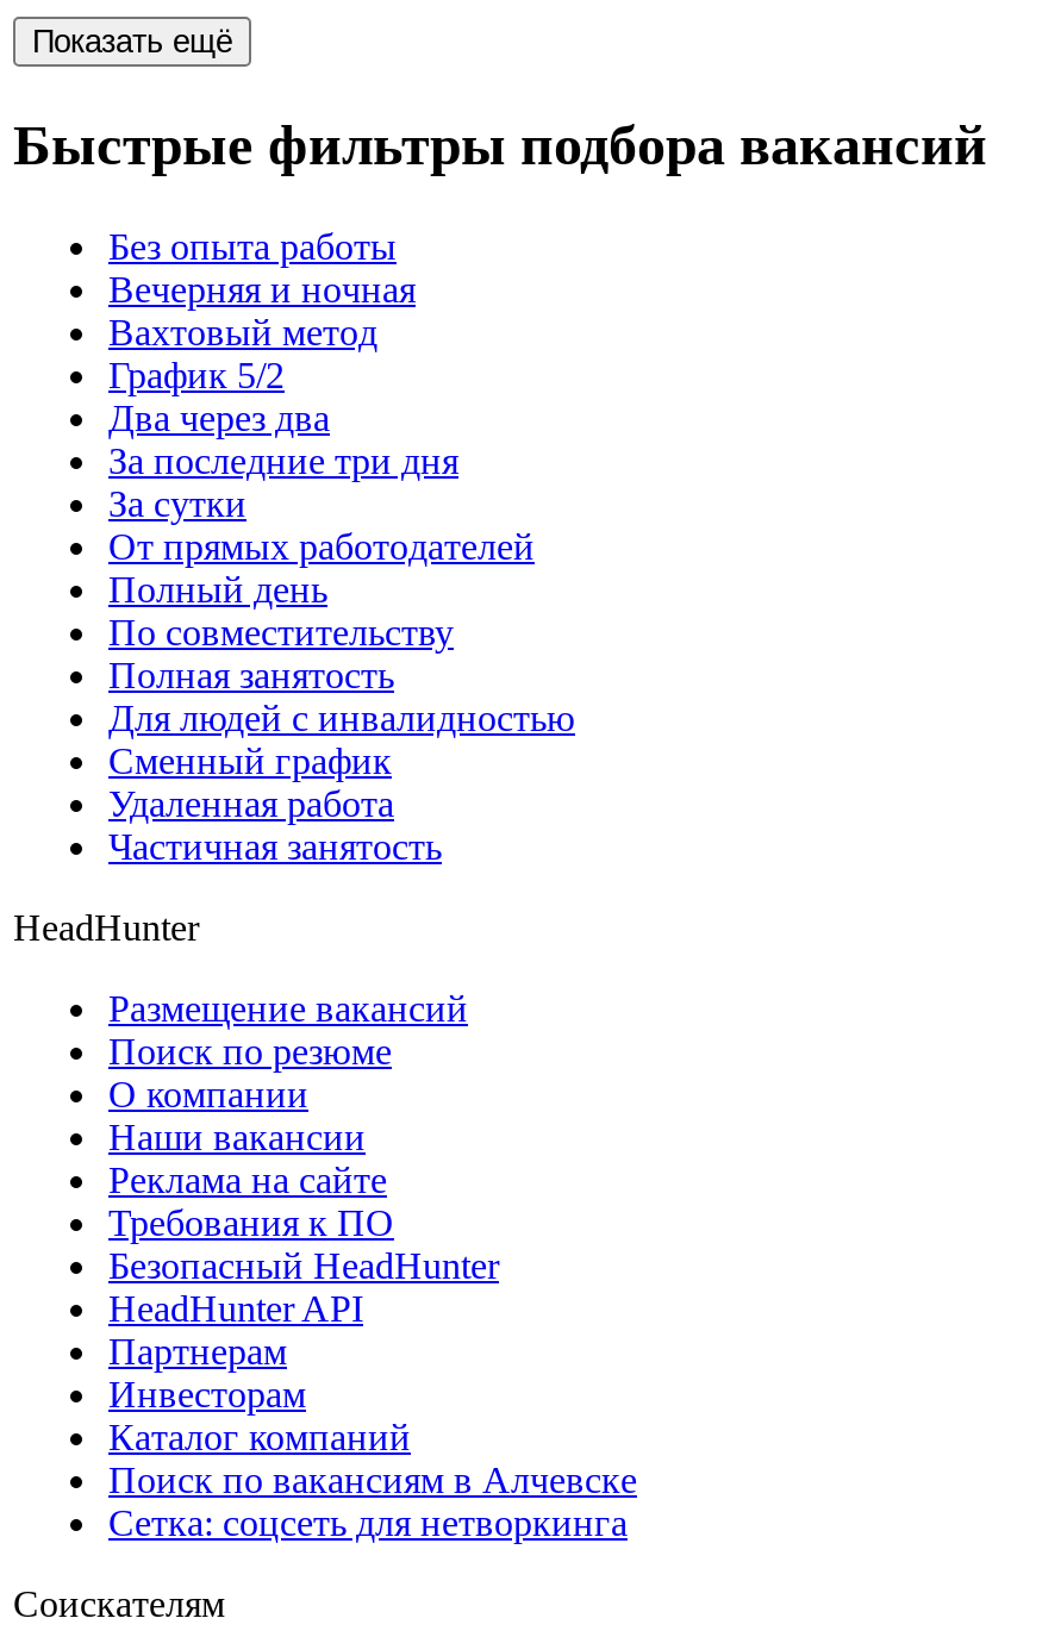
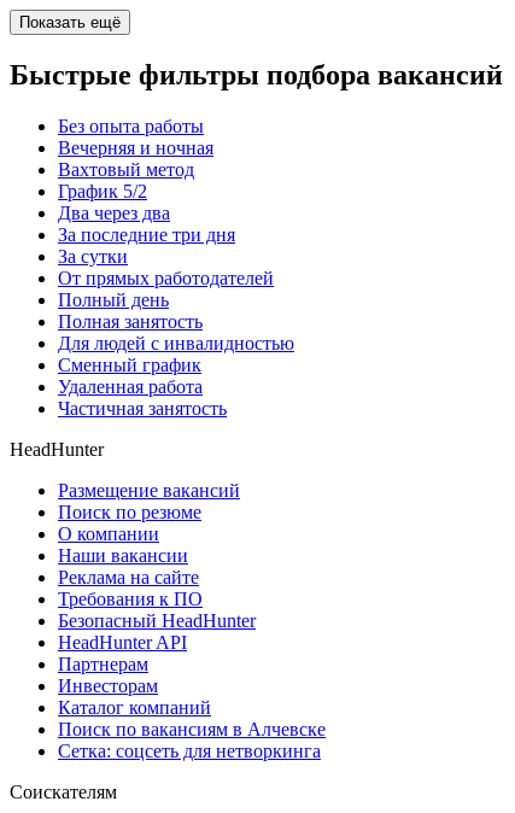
- По совместительству
